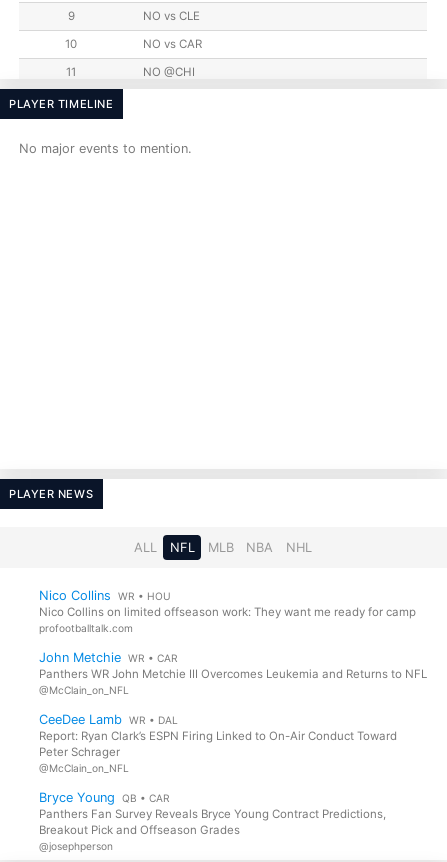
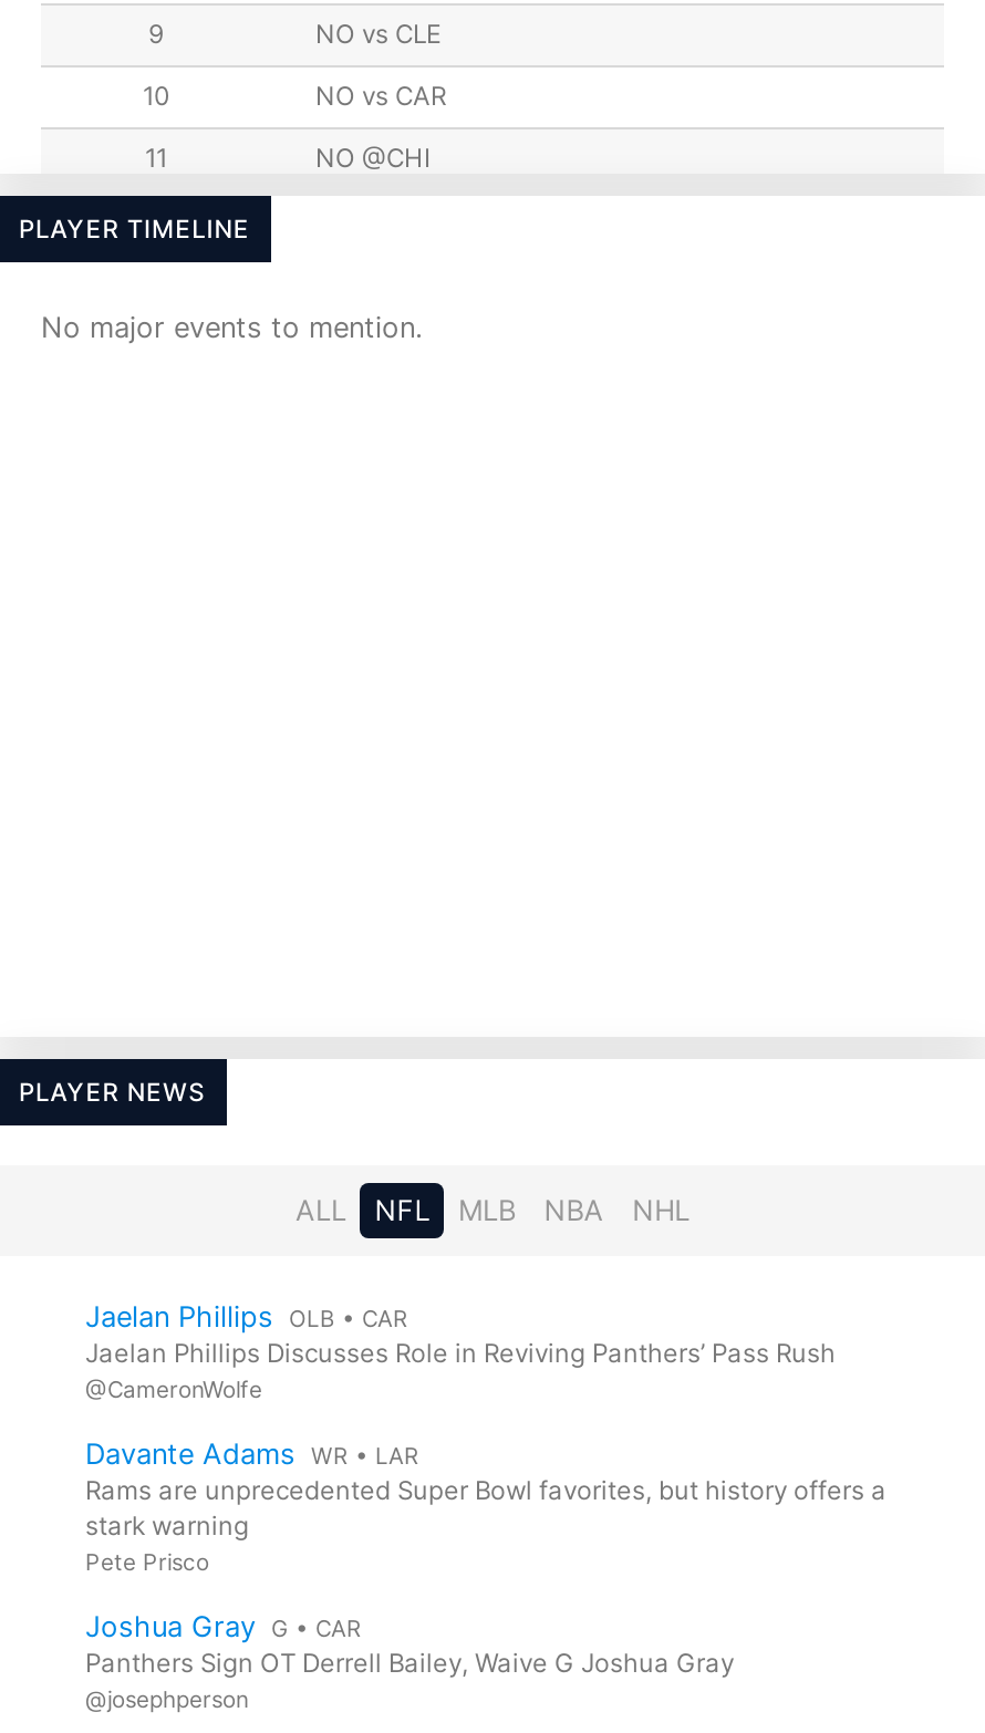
- Nico Collins WR • HOU
- Nico Collins on limited offseason work: They want me ready for camp
- profootballtalk.com
- John Metchie WR • CAR
- Panthers WR John Metchie III Overcomes Leukemia and Returns to NFL
- @McClain_on_NFL
- CeeDee Lamb WR • DAL
- Report: Ryan Clark’s ESPN Firing Linked to On-Air Conduct Toward
- Peter Schrager
- @McClain_on_NFL
- Bryce Young QB • CAR
- Panthers Fan Survey Reveals Bryce Young Contract Predictions,
- Breakout Pick and Offseason Grades
+ Jaelan Phillips OLB • CAR
+ Jaelan Phillips Discusses Role in Reviving Panthers’ Pass Rush
+ @CameronWolfe
+ Davante Adams WR • LAR
+ Rams are unprecedented Super Bowl favorites, but history offers a
+ stark warning
+ Pete Prisco
+ Joshua Gray G • CAR
+ Panthers Sign OT Derrell Bailey, Waive G Joshua Gray
